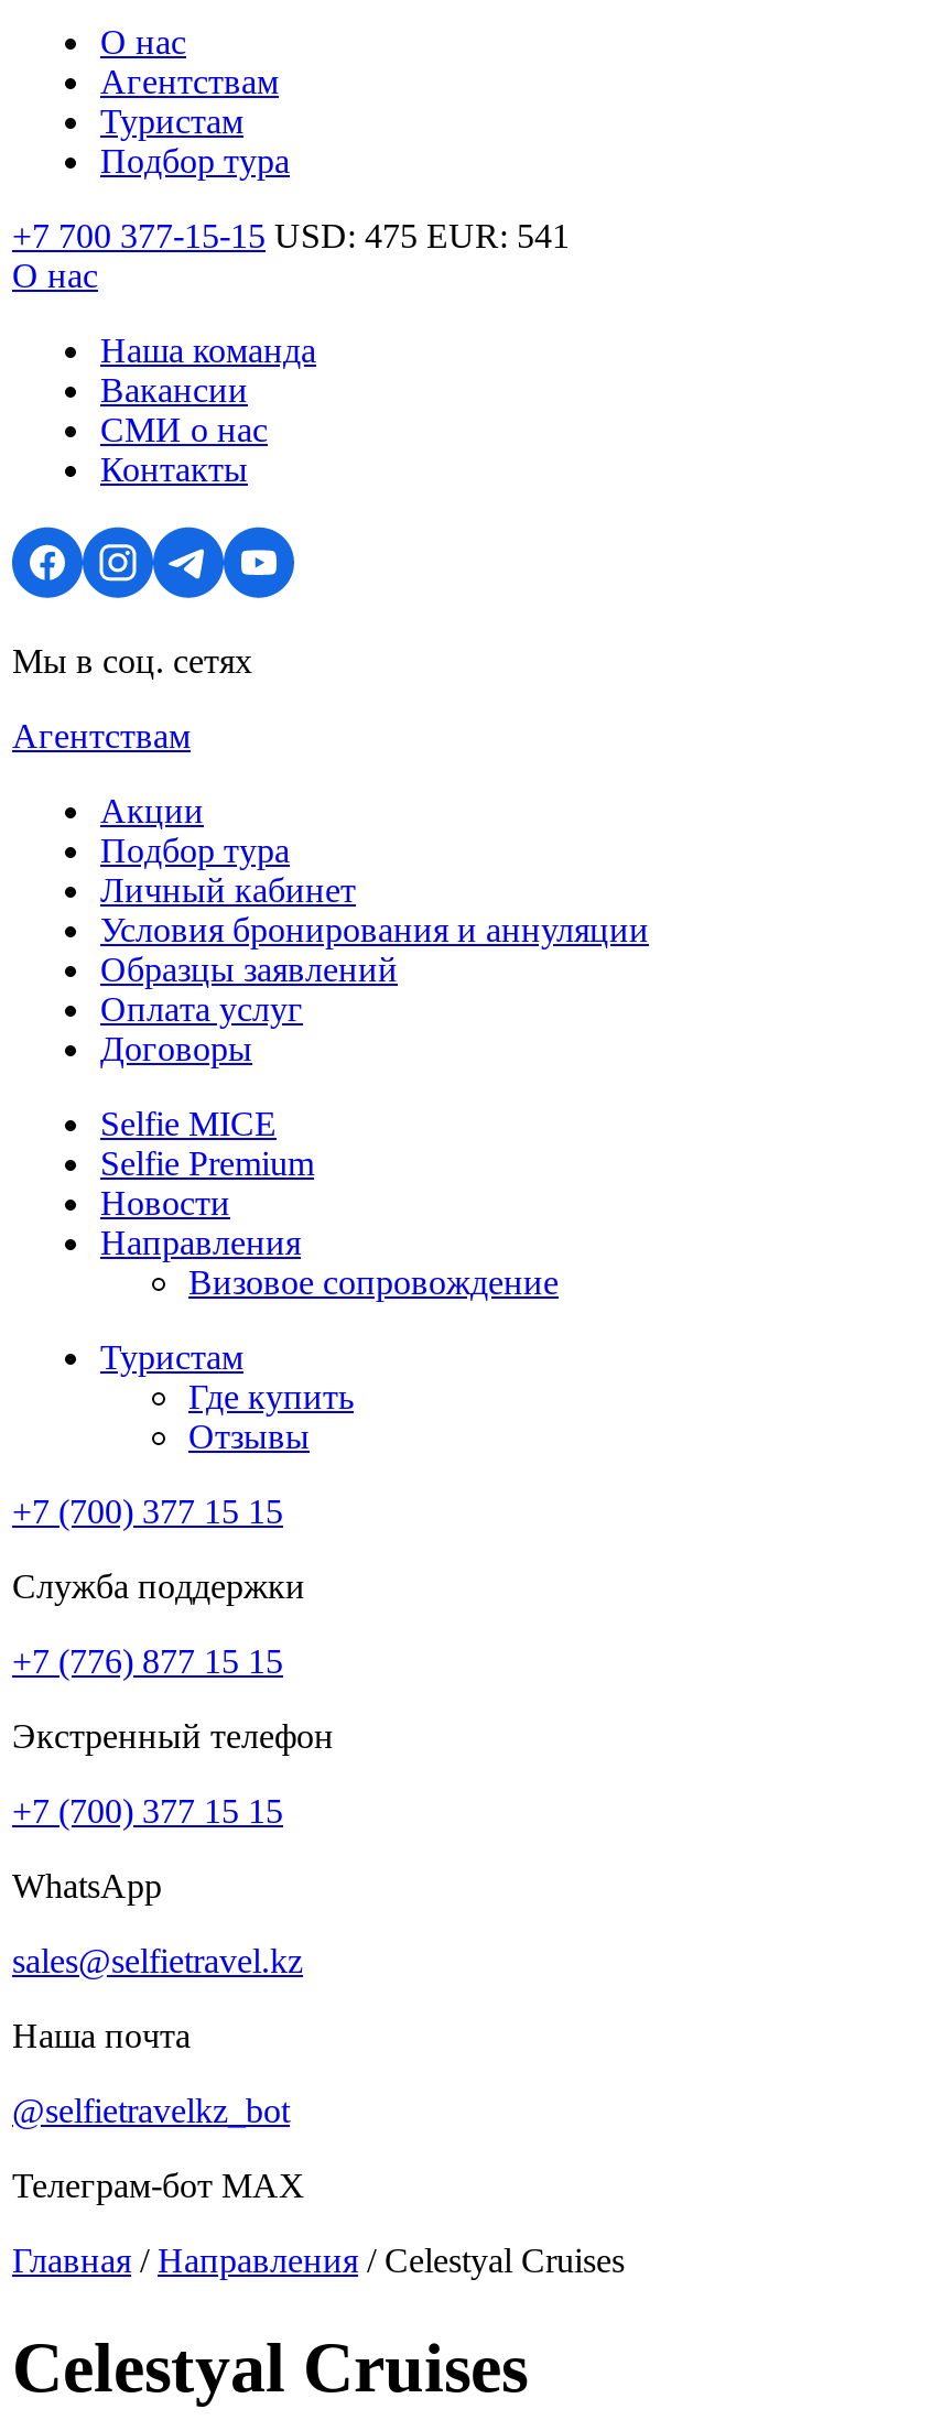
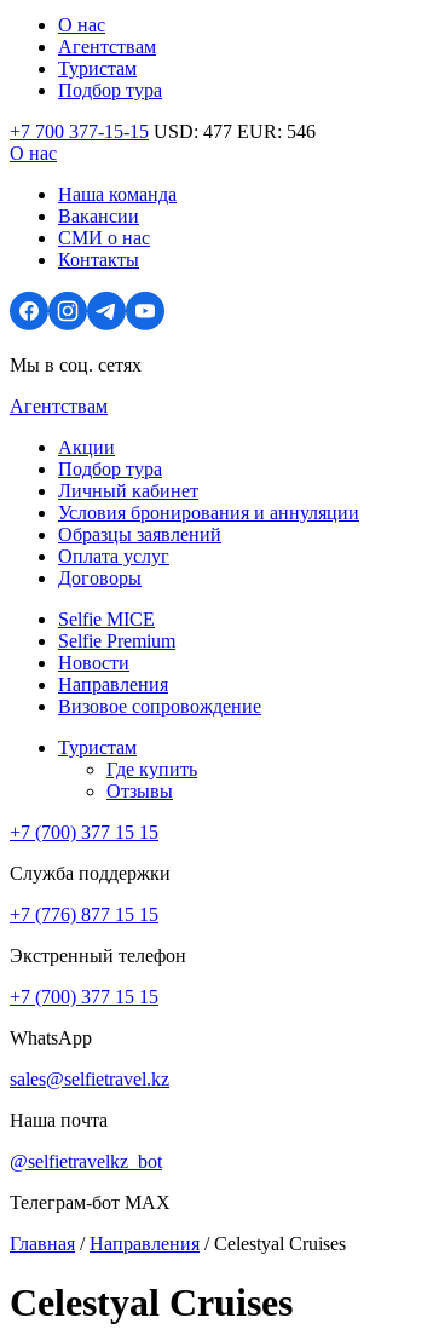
- +7 700 377-15-15 USD: 475 EUR: 541
+ +7 700 377-15-15 USD: 477 EUR: 546
